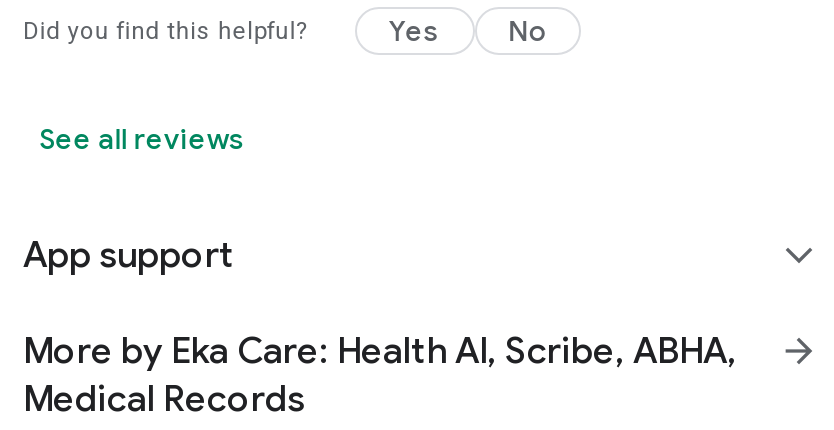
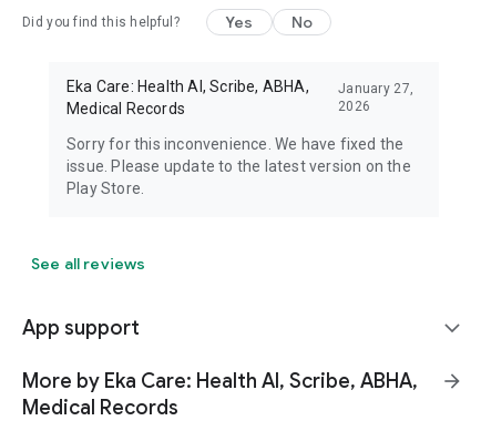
+ Eka Care: Health AI, Scribe, ABHA,
+ Medical Records

+ January 27,
+ 2026
+ Sorry for this inconvenience. We have fixed the
+ issue. Please update to the latest version on the
+ Play Store.
